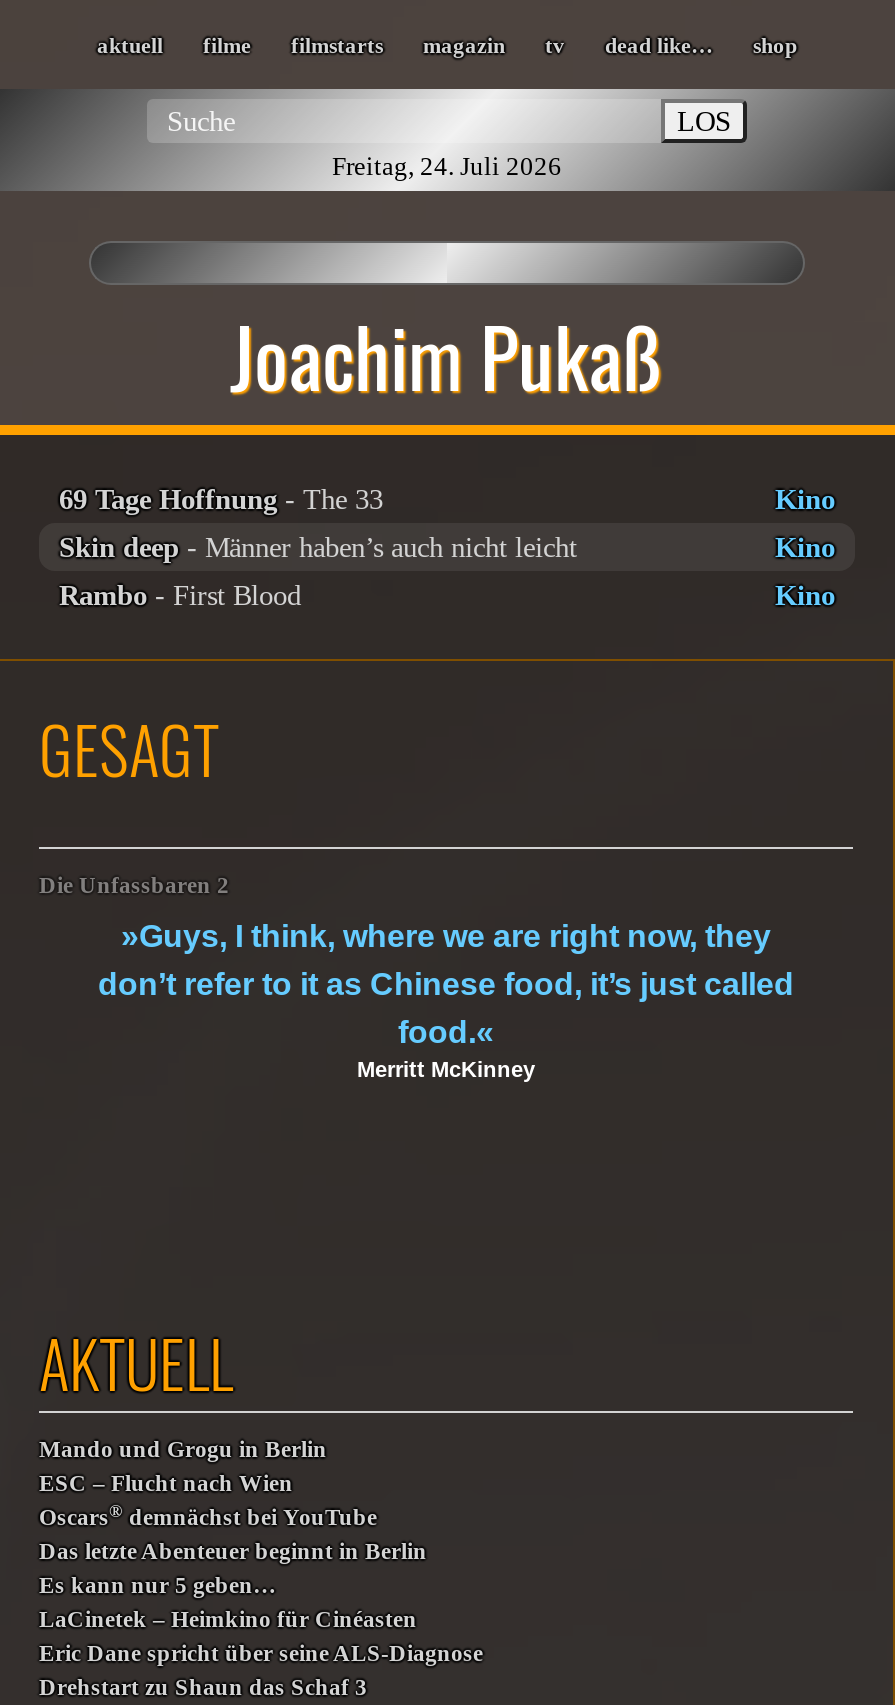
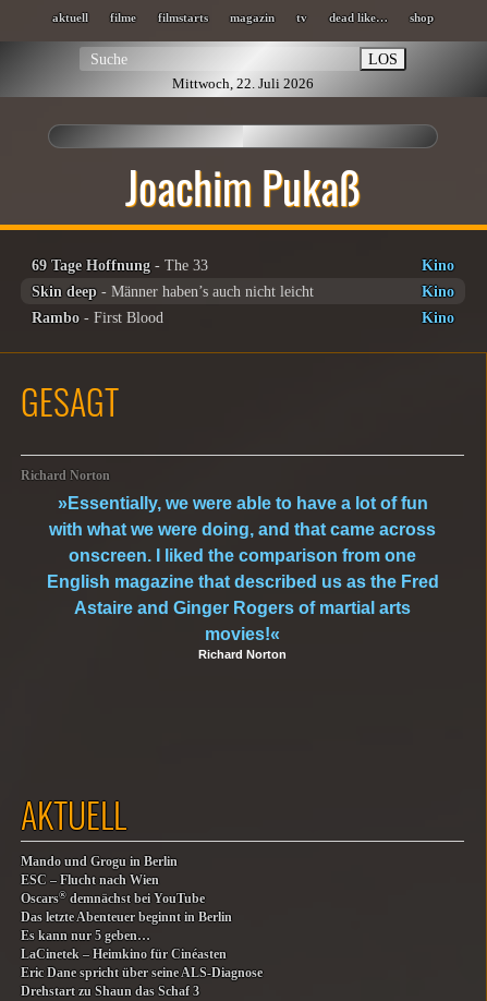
- Freitag, 24. Juli 2026
+ Mittwoch, 22. Juli 2026

- Die Unfassbaren 2
+ Richard Norton

- »Guys, I think, where we are right now, they
- don’t refer to it as Chinese food, it’s just called
- food.«
- Merritt McKinney
+ »Essentially, we were able to have a lot of fun
+ with what we were doing, and that came across
+ onscreen. I liked the comparison from one
+ English magazine that described us as the Fred
+ Astaire and Ginger Rogers of martial arts
+ movies!«
+ Richard Norton
